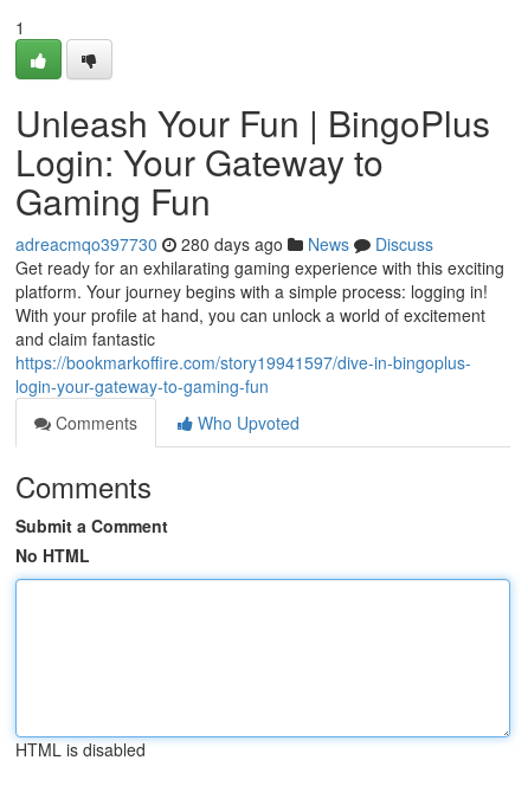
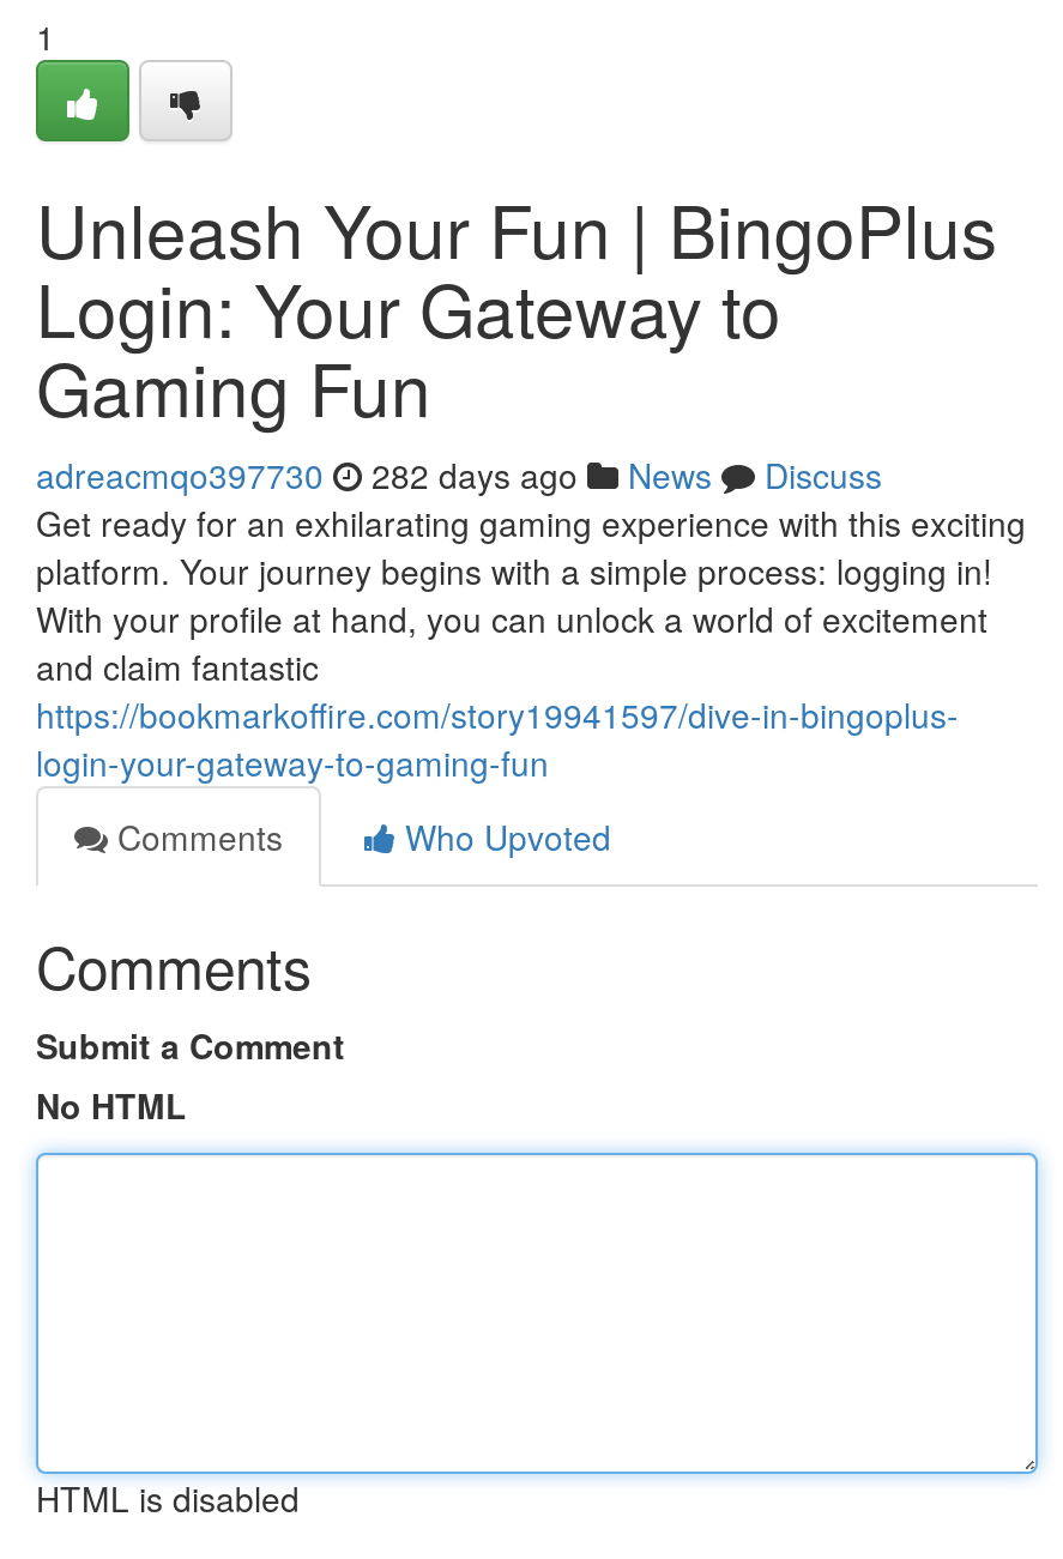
- adreacmqo397730 280 days ago News Discuss
+ adreacmqo397730 282 days ago News Discuss
